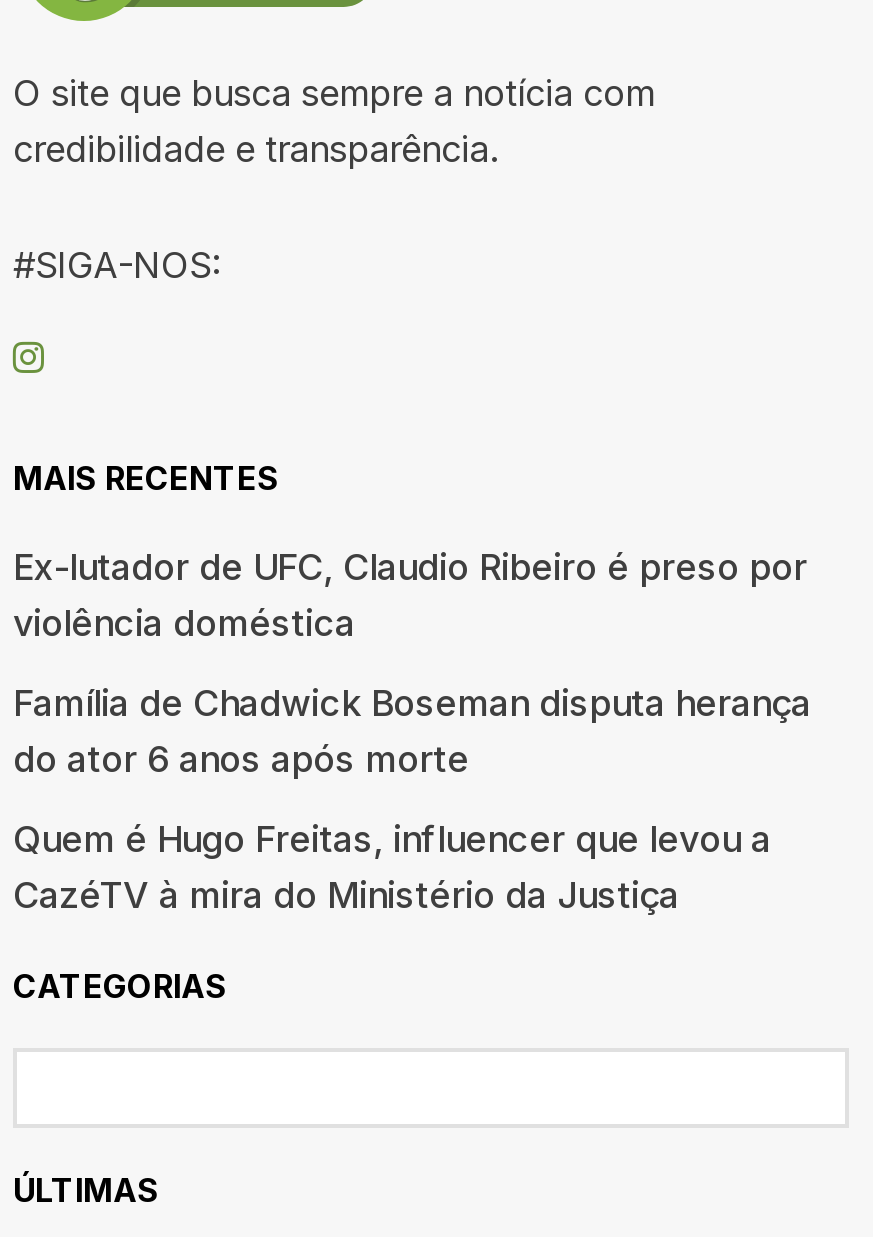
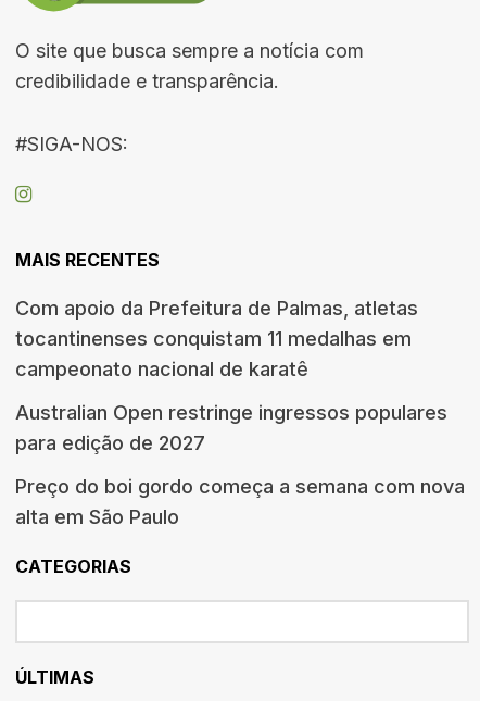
- Ex-lutador de UFC, Claudio Ribeiro é preso por
- violência doméstica
+ Com apoio da Prefeitura de Palmas, atletas
+ tocantinenses conquistam 11 medalhas em
+ campeonato nacional de karatê

- Família de Chadwick Boseman disputa herança
- do ator 6 anos após morte
+ Australian Open restringe ingressos populares
+ para edição de 2027

- Quem é Hugo Freitas, influencer que levou a
- CazéTV à mira do Ministério da Justiça
+ Preço do boi gordo começa a semana com nova
+ alta em São Paulo
